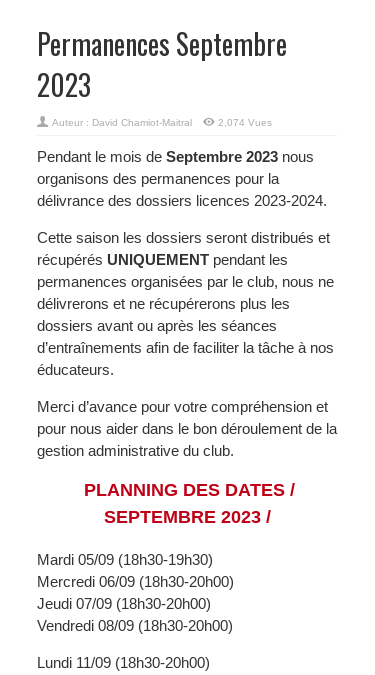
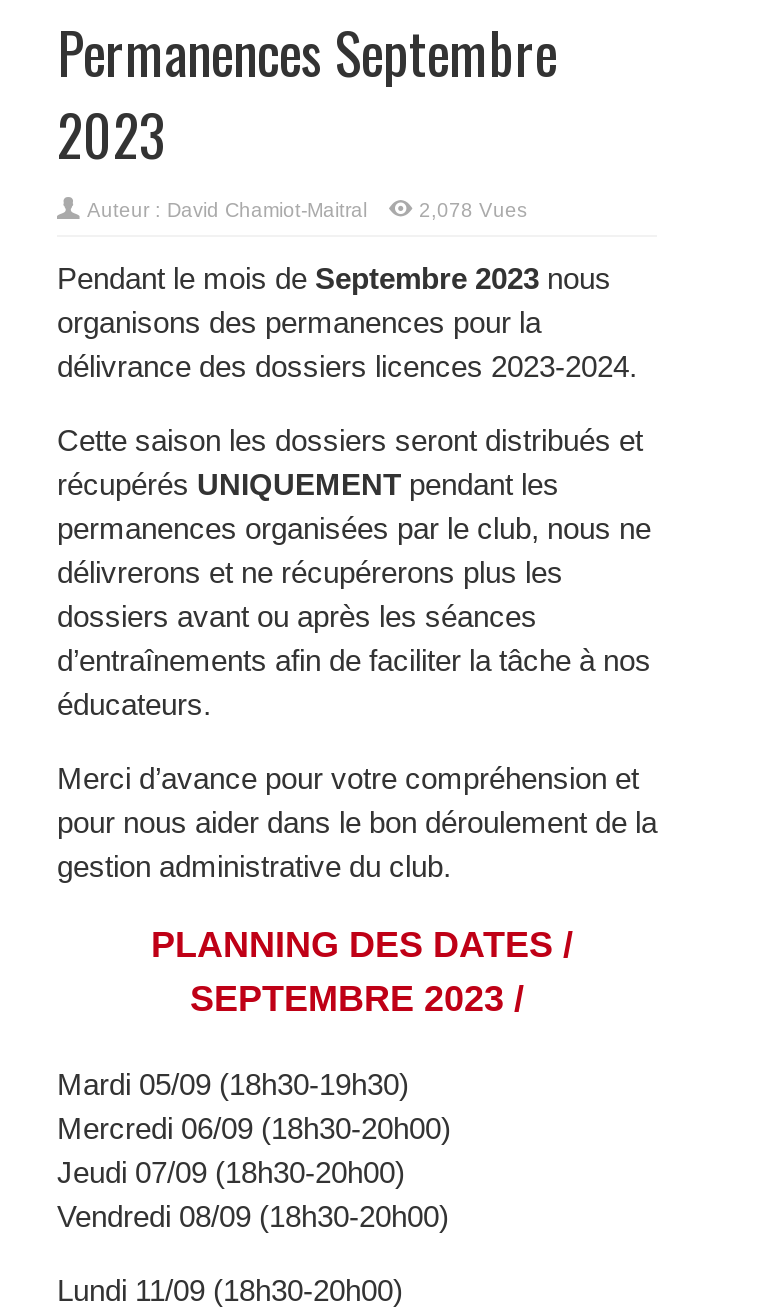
- 2,074 Vues
+ 2,078 Vues
